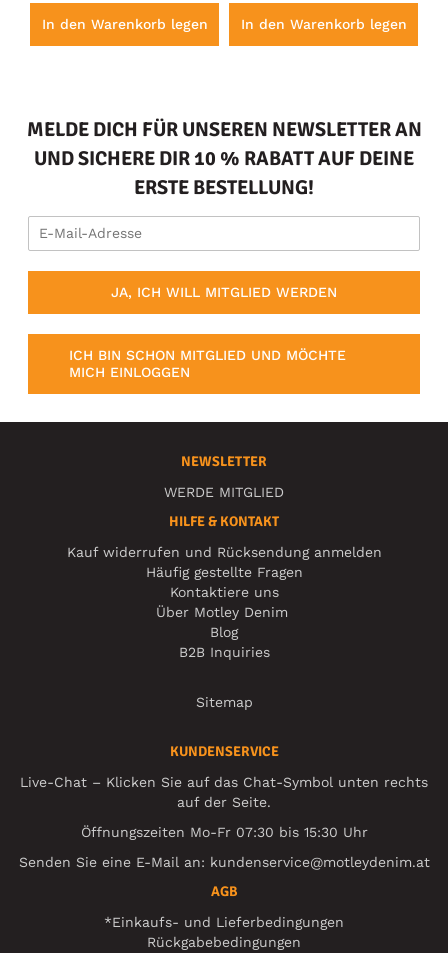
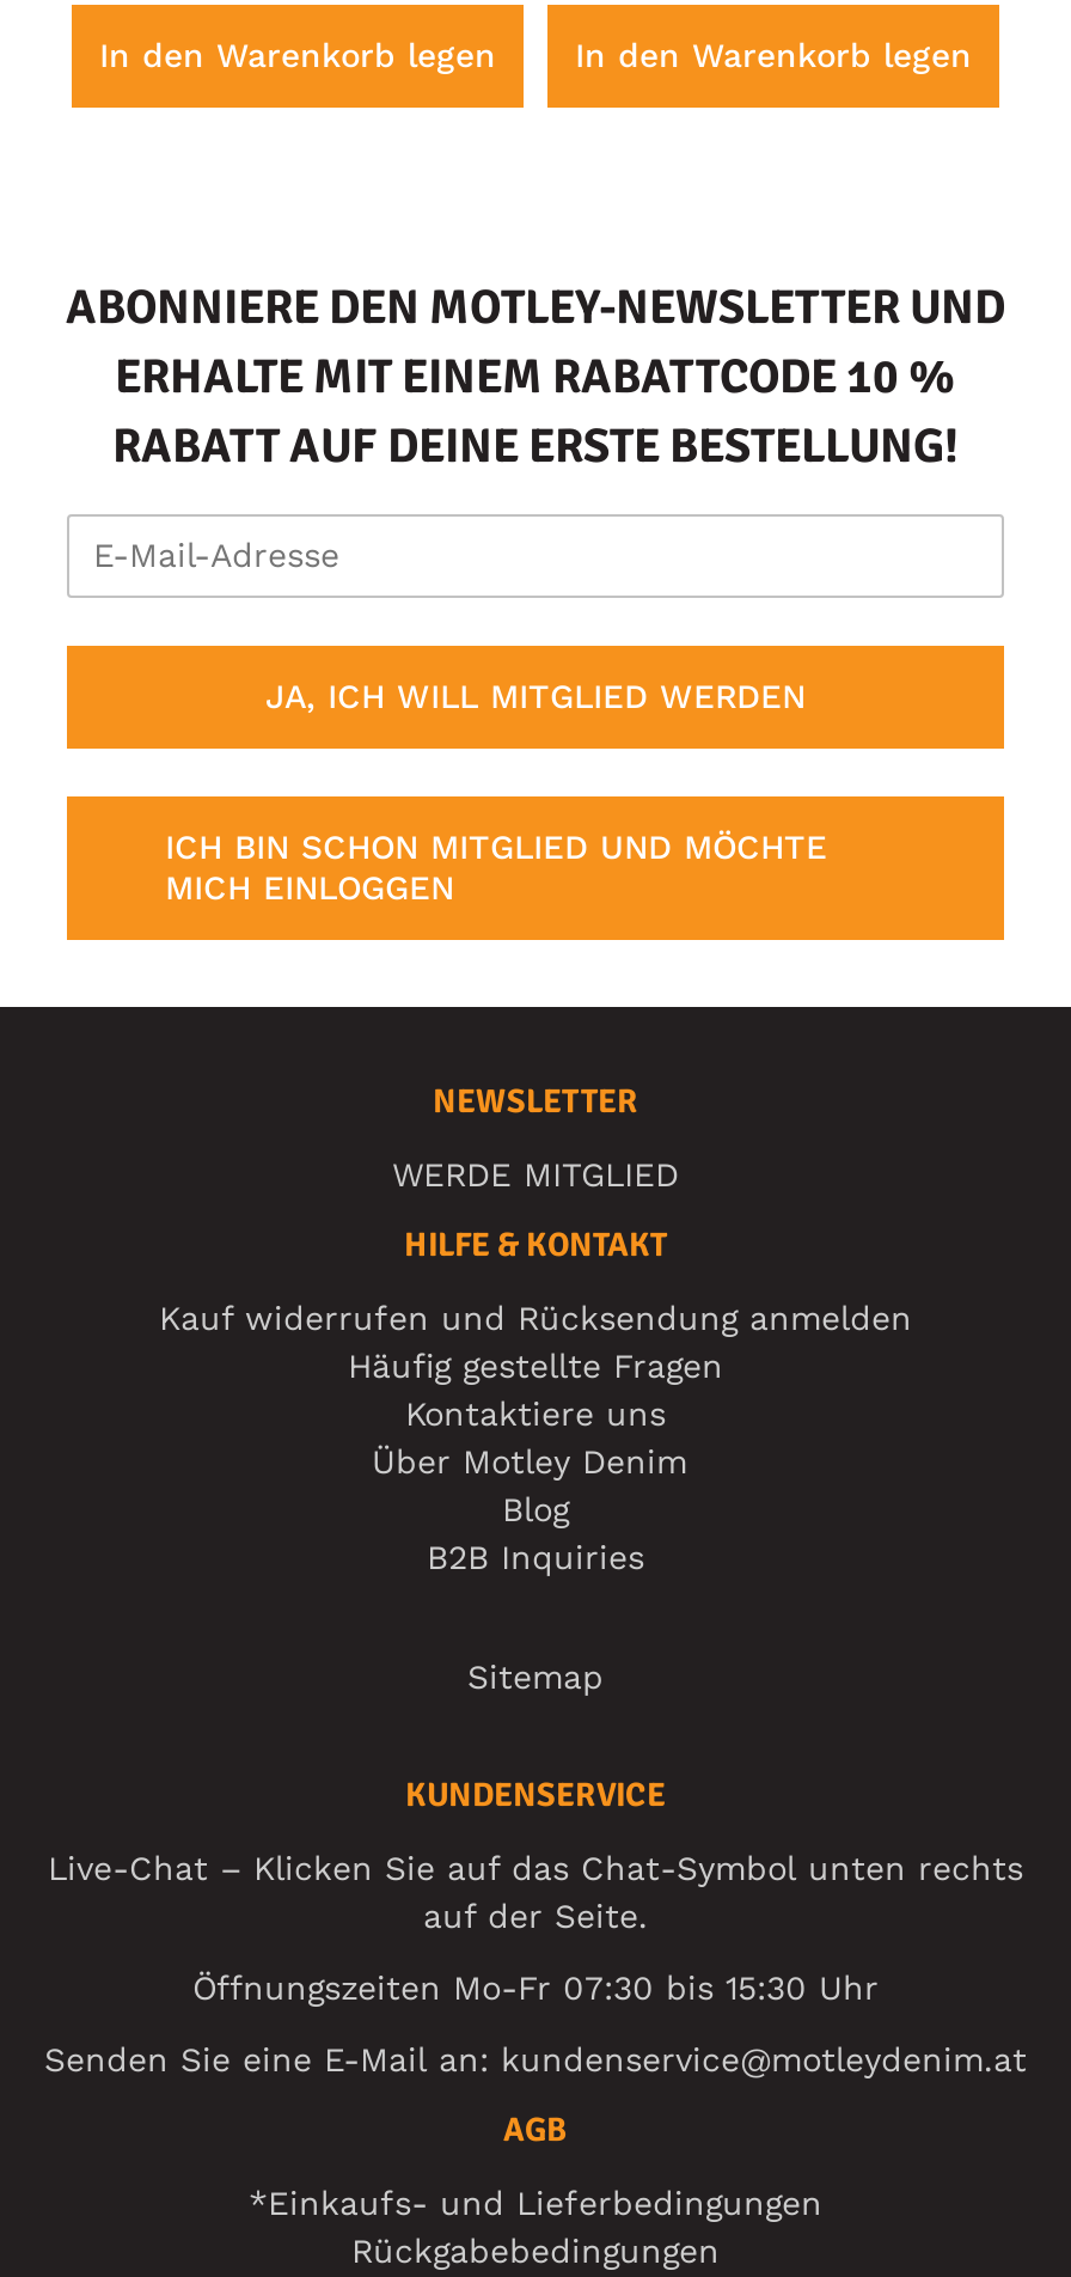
- MELDE DICH FÜR UNSEREN NEWSLETTER AN
- UND SICHERE DIR 10 % RABATT AUF DEINE
- ERSTE BESTELLUNG!
+ ABONNIERE DEN MOTLEY-NEWSLETTER UND
+ ERHALTE MIT EINEM RABATTCODE 10 %
+ RABATT AUF DEINE ERSTE BESTELLUNG!
